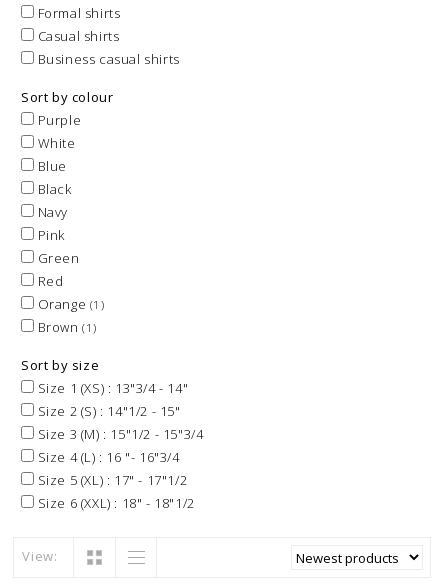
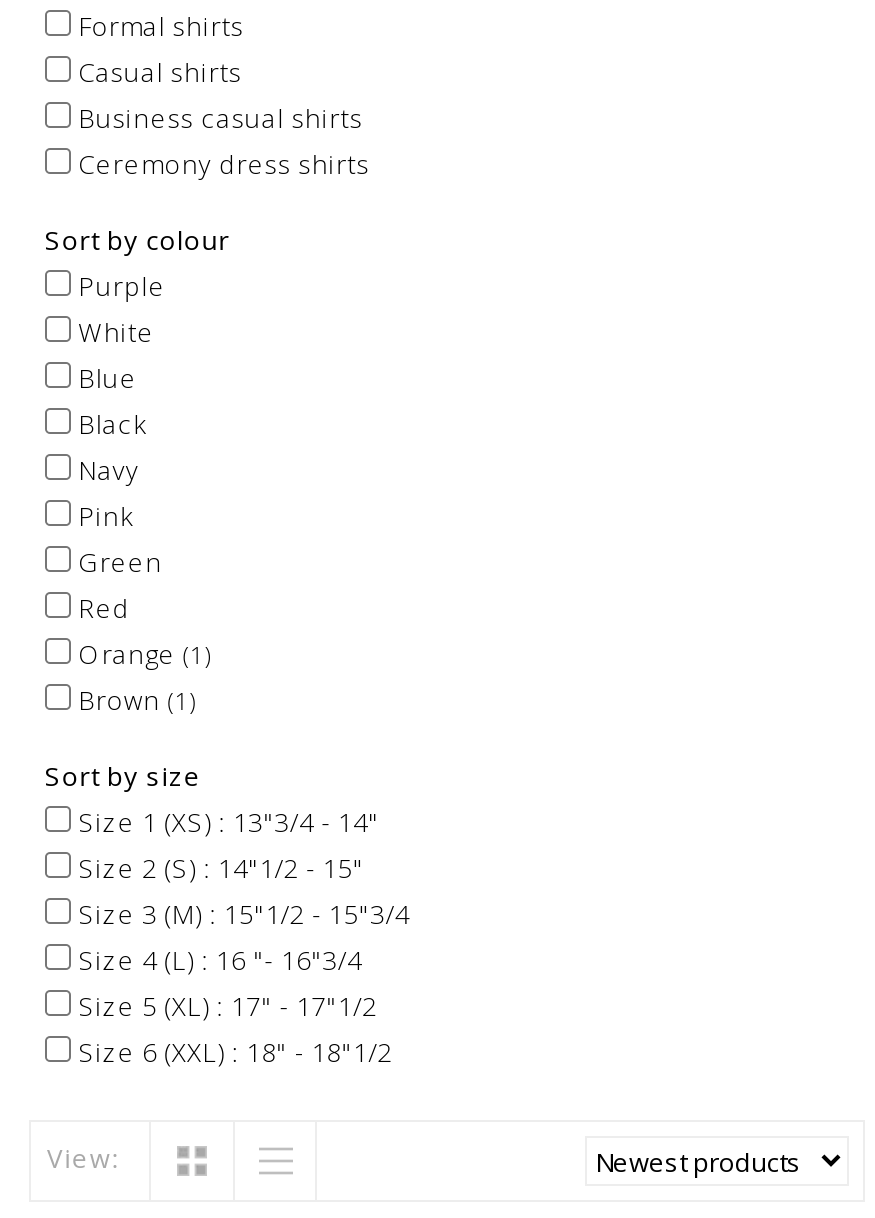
+ Ceremony dress shirts
